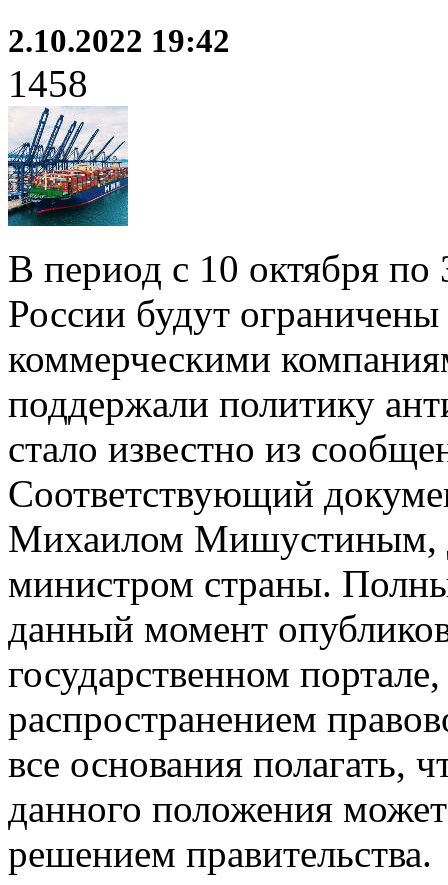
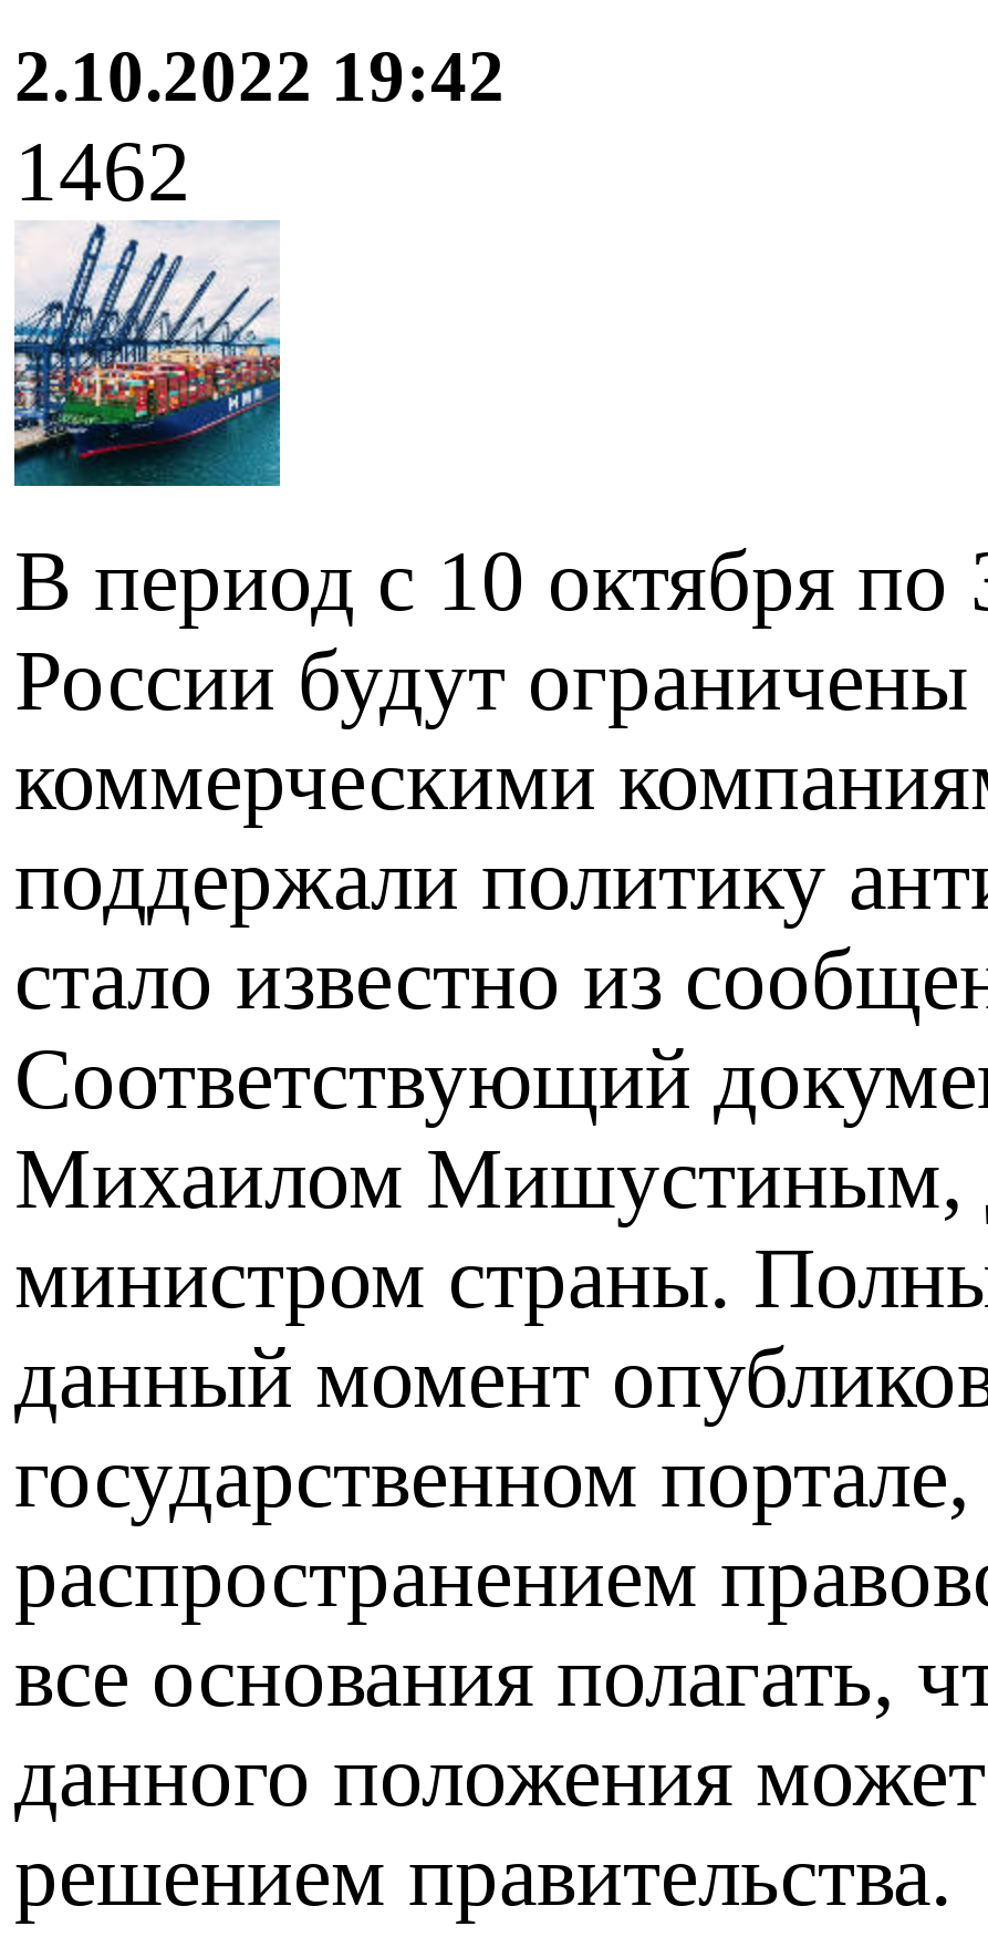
- 1458
+ 1462
